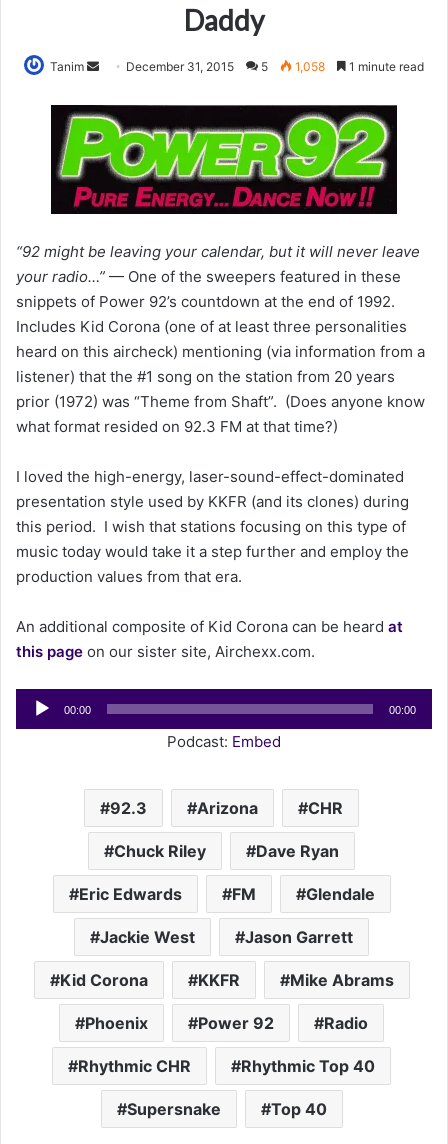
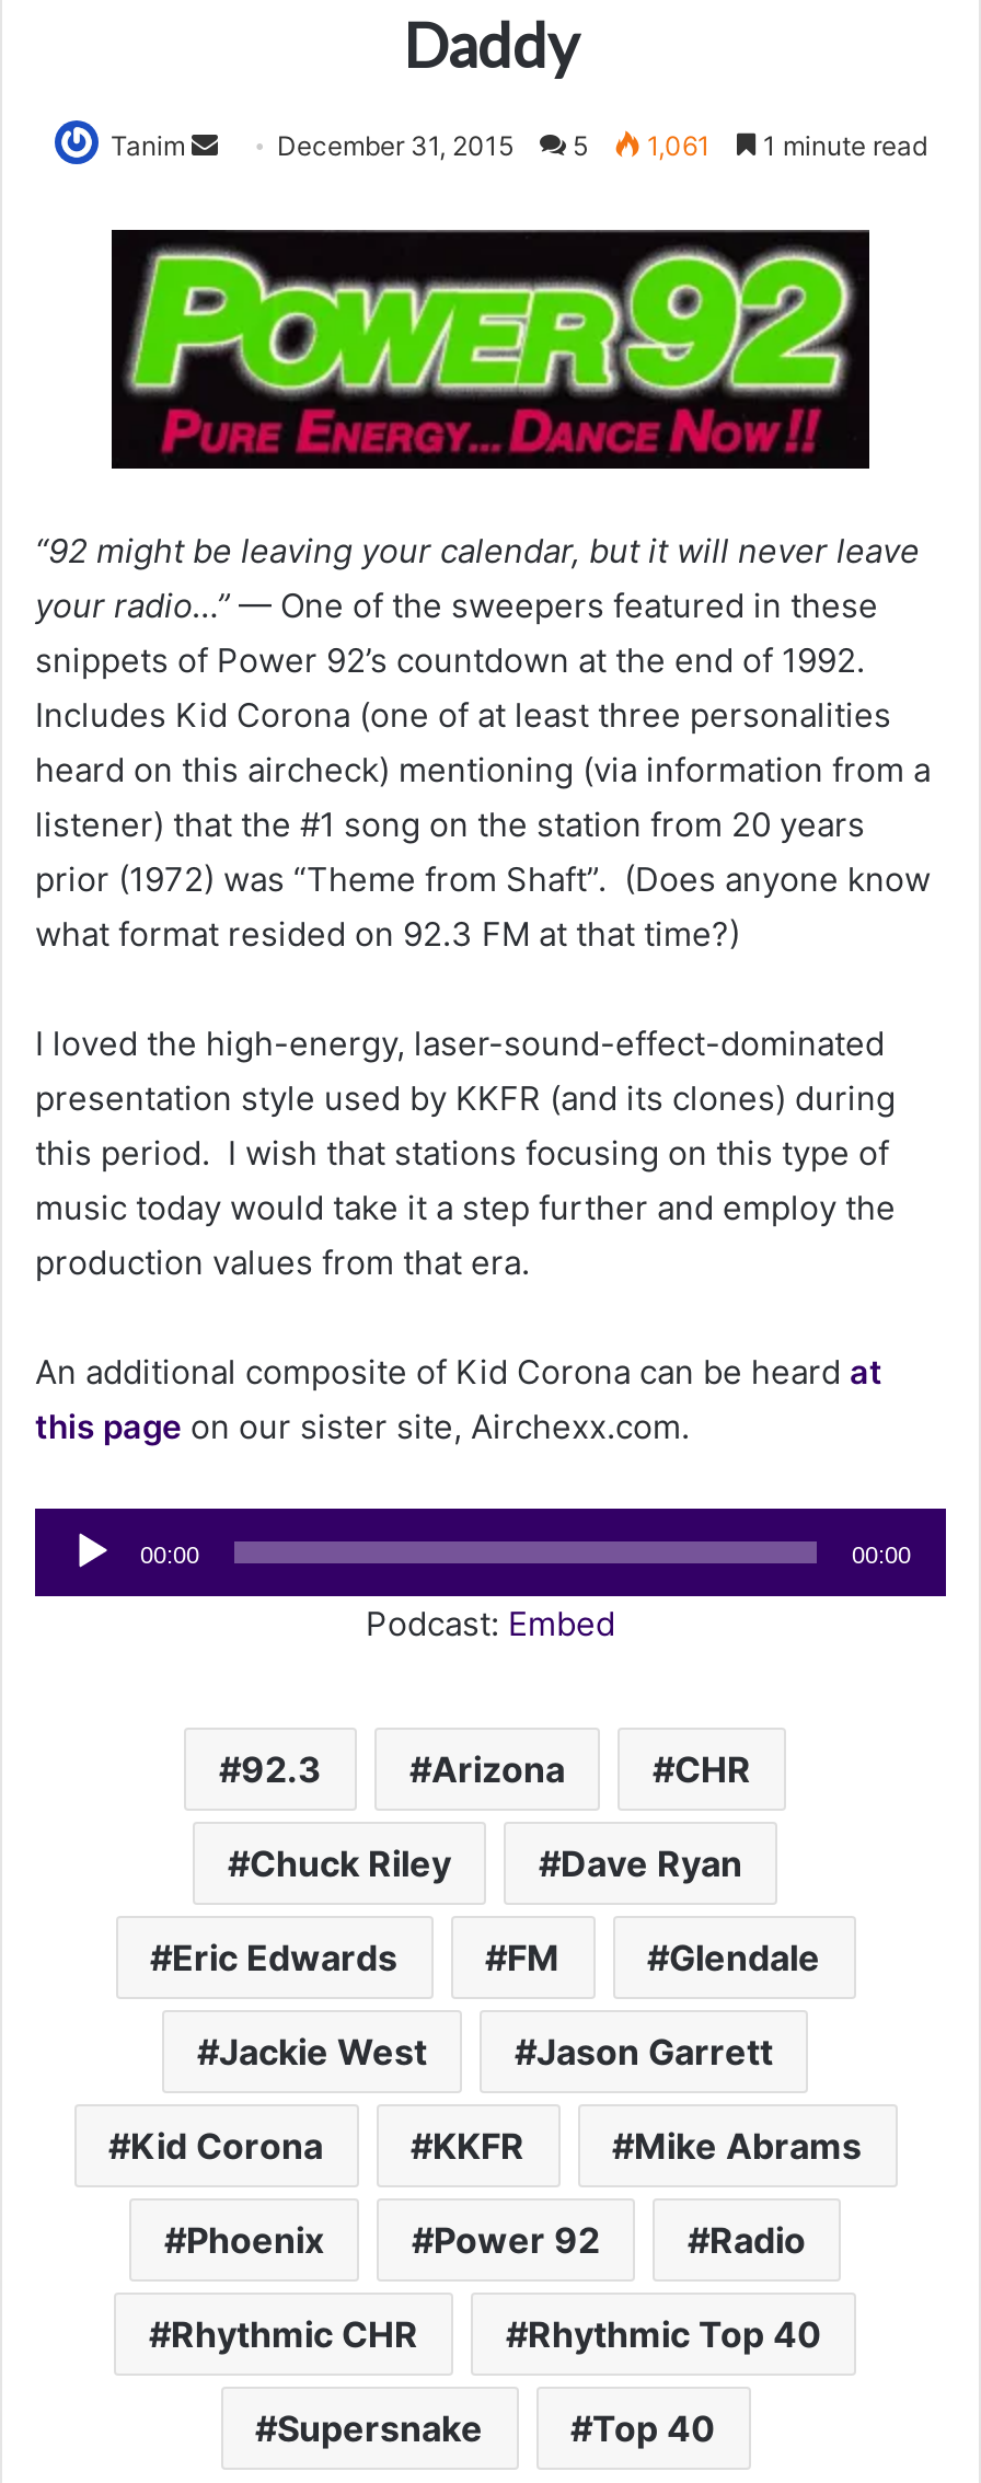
- 1,058
+ 1,061
